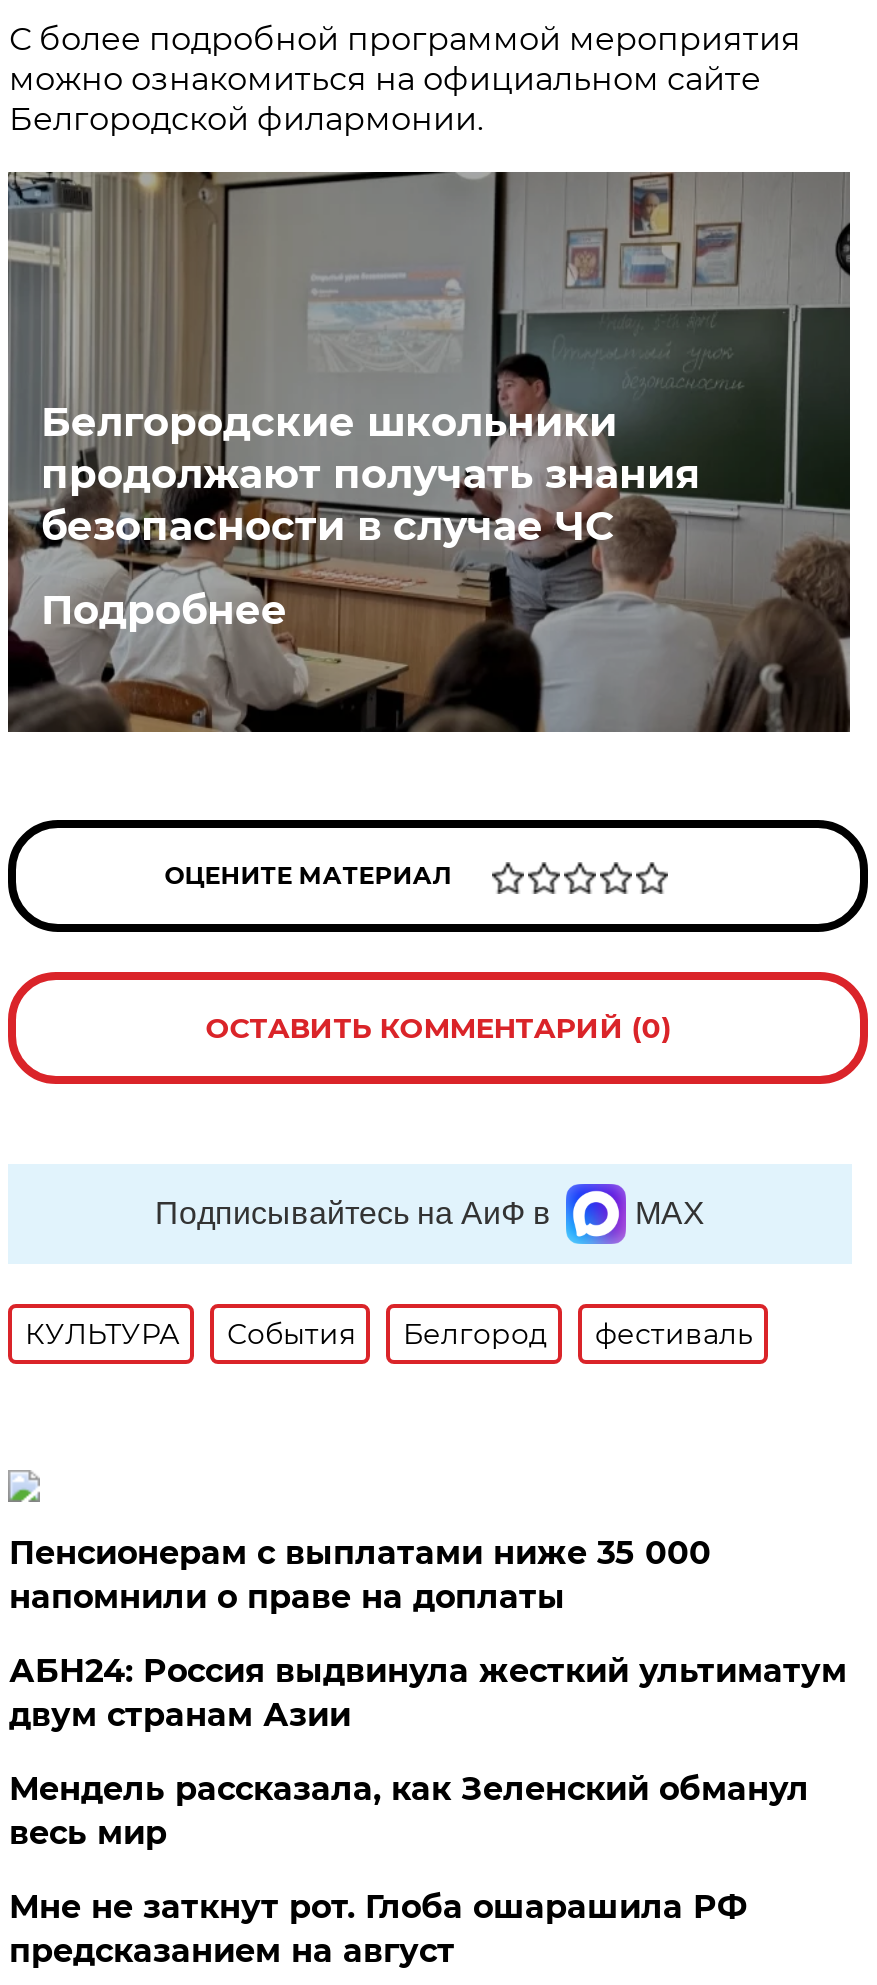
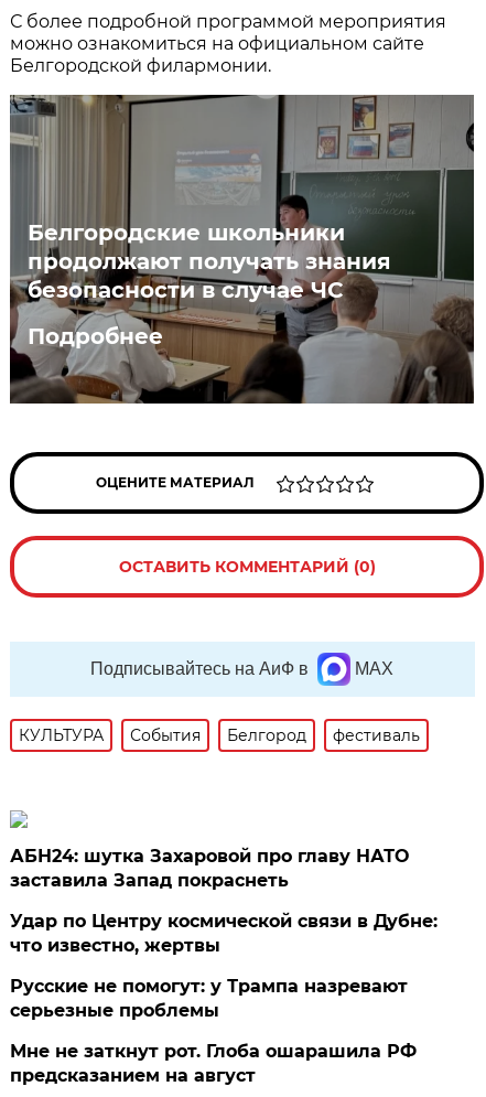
- Пенсионерам с выплатами ниже 35 000
- напомнили о праве на доплаты
+ АБН24: шутка Захаровой про главу НАТО
+ заставила Запад покраснеть

- АБН24: Россия выдвинула жесткий ультиматум
- двум странам Азии
+ Удар по Центру космической связи в Дубне:
+ что известно, жертвы

- Мендель рассказала, как Зеленский обманул
- весь мир
+ Русские не помогут: у Трампа назревают
+ серьезные проблемы
